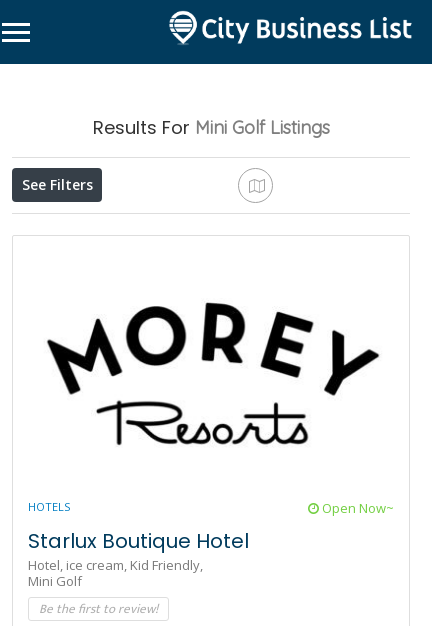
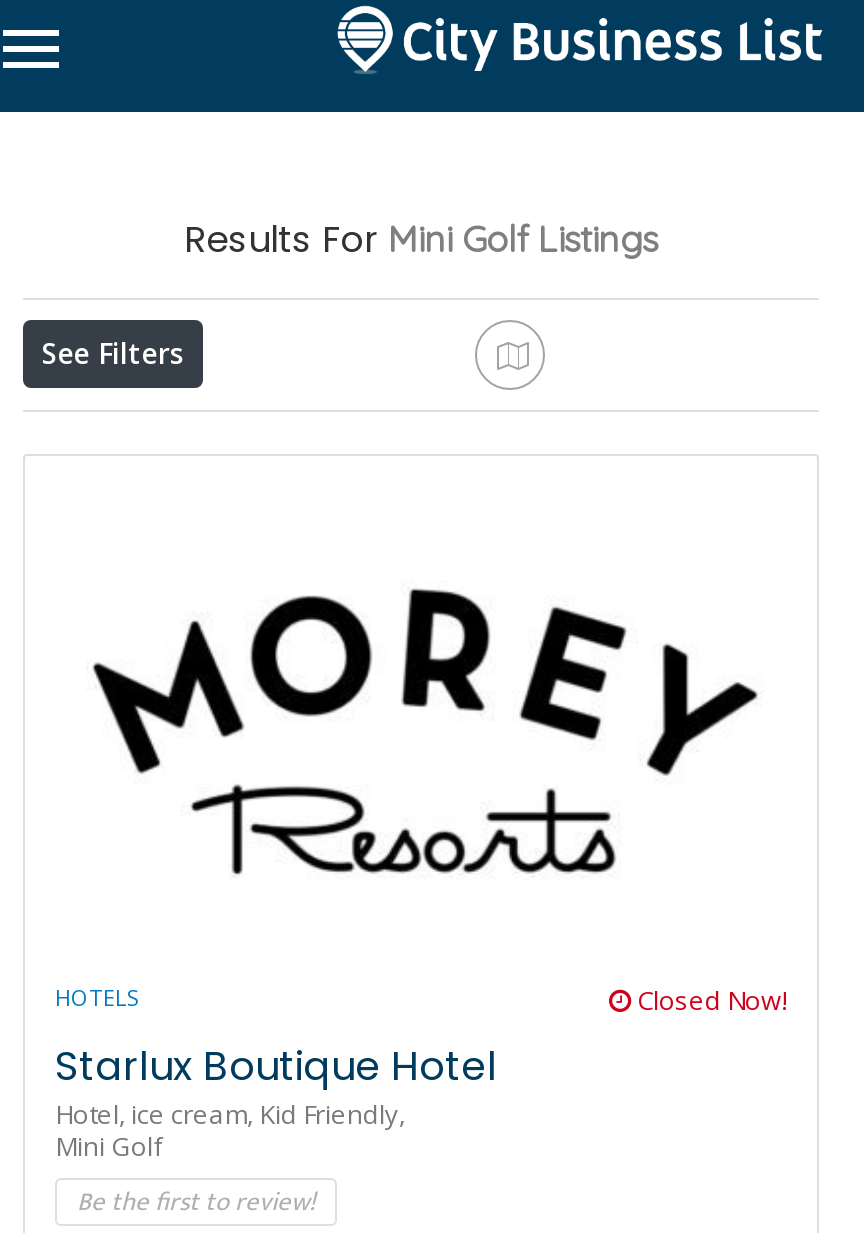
- Open Now~
+ Closed Now!
